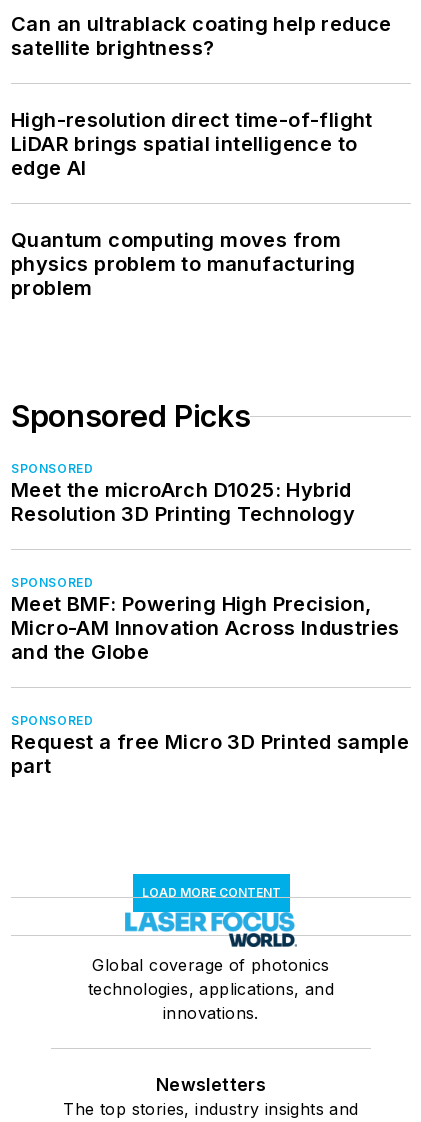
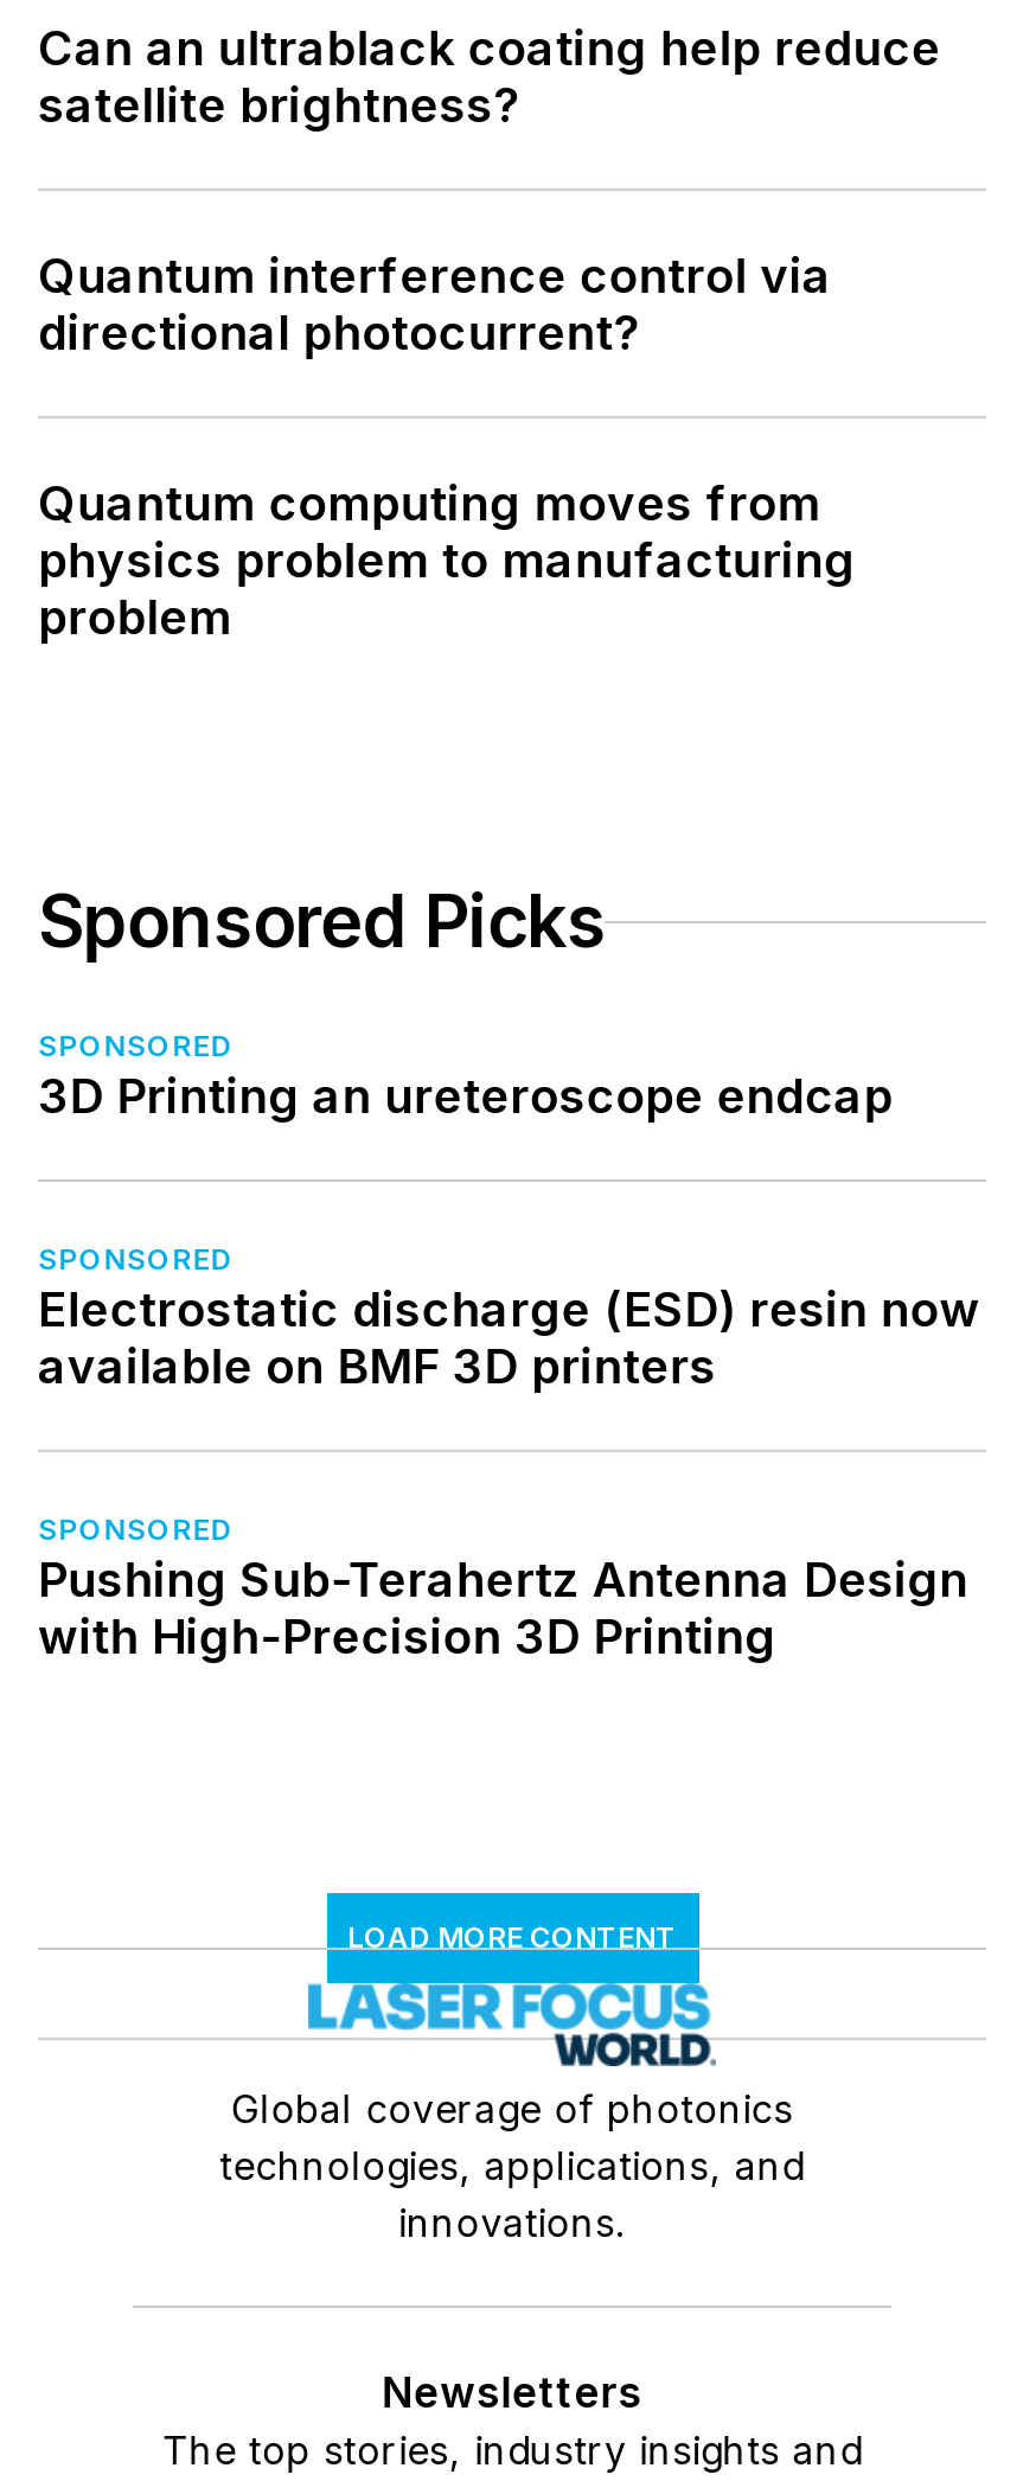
- High-resolution direct time-of-flight
- LiDAR brings spatial intelligence to
- edge AI
+ Quantum interference control via
+ directional photocurrent?

- Meet the microArch D1025: Hybrid
- Resolution 3D Printing Technology
+ 3D Printing an ureteroscope endcap

- Meet BMF: Powering High Precision,
- Micro-AM Innovation Across Industries
- and the Globe
+ Electrostatic discharge (ESD) resin now
+ available on BMF 3D printers

- Request a free Micro 3D Printed sample
- part
+ Pushing Sub-Terahertz Antenna Design
+ with High-Precision 3D Printing
